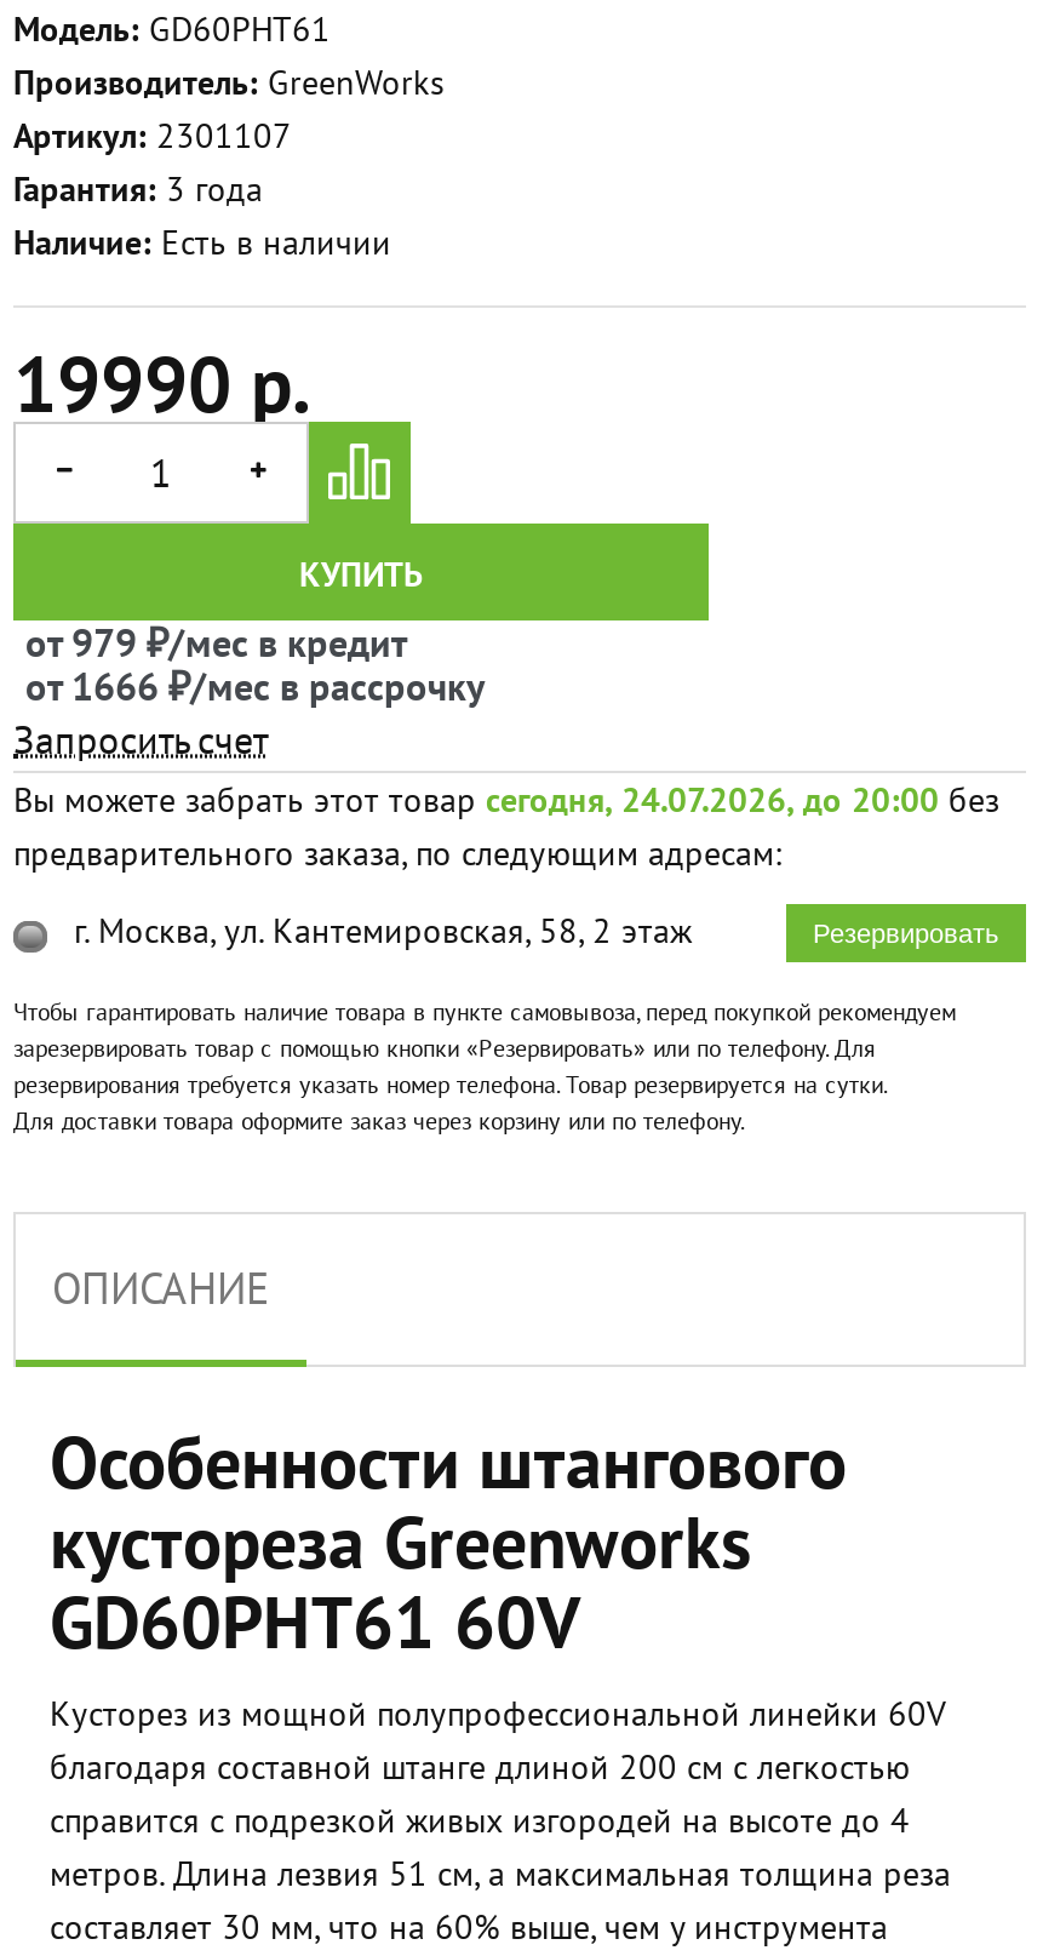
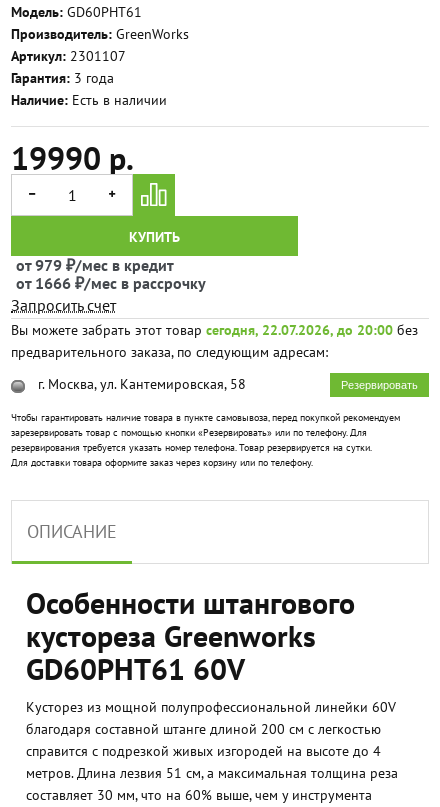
- Вы можете забрать этот товар сегодня, 24.07.2026, до 20:00 без
+ Вы можете забрать этот товар сегодня, 22.07.2026, до 20:00 без

- г. Москва, ул. Кантемировская, 58, 2 этаж
+ г. Москва, ул. Кантемировская, 58
